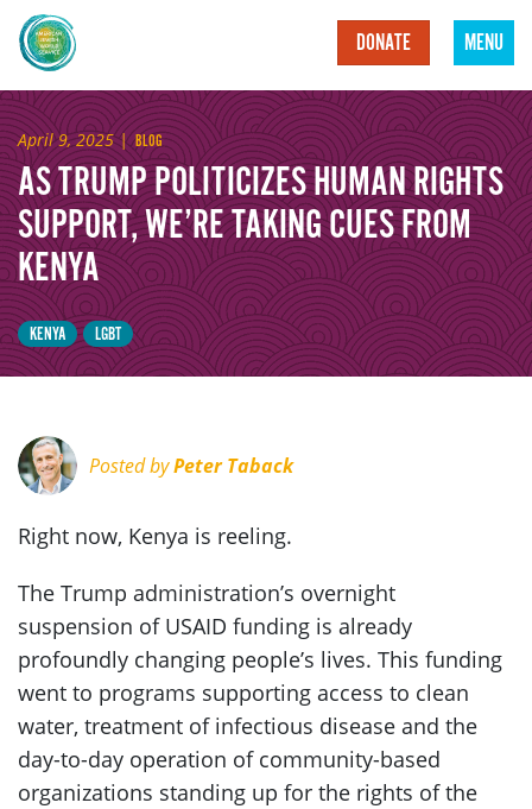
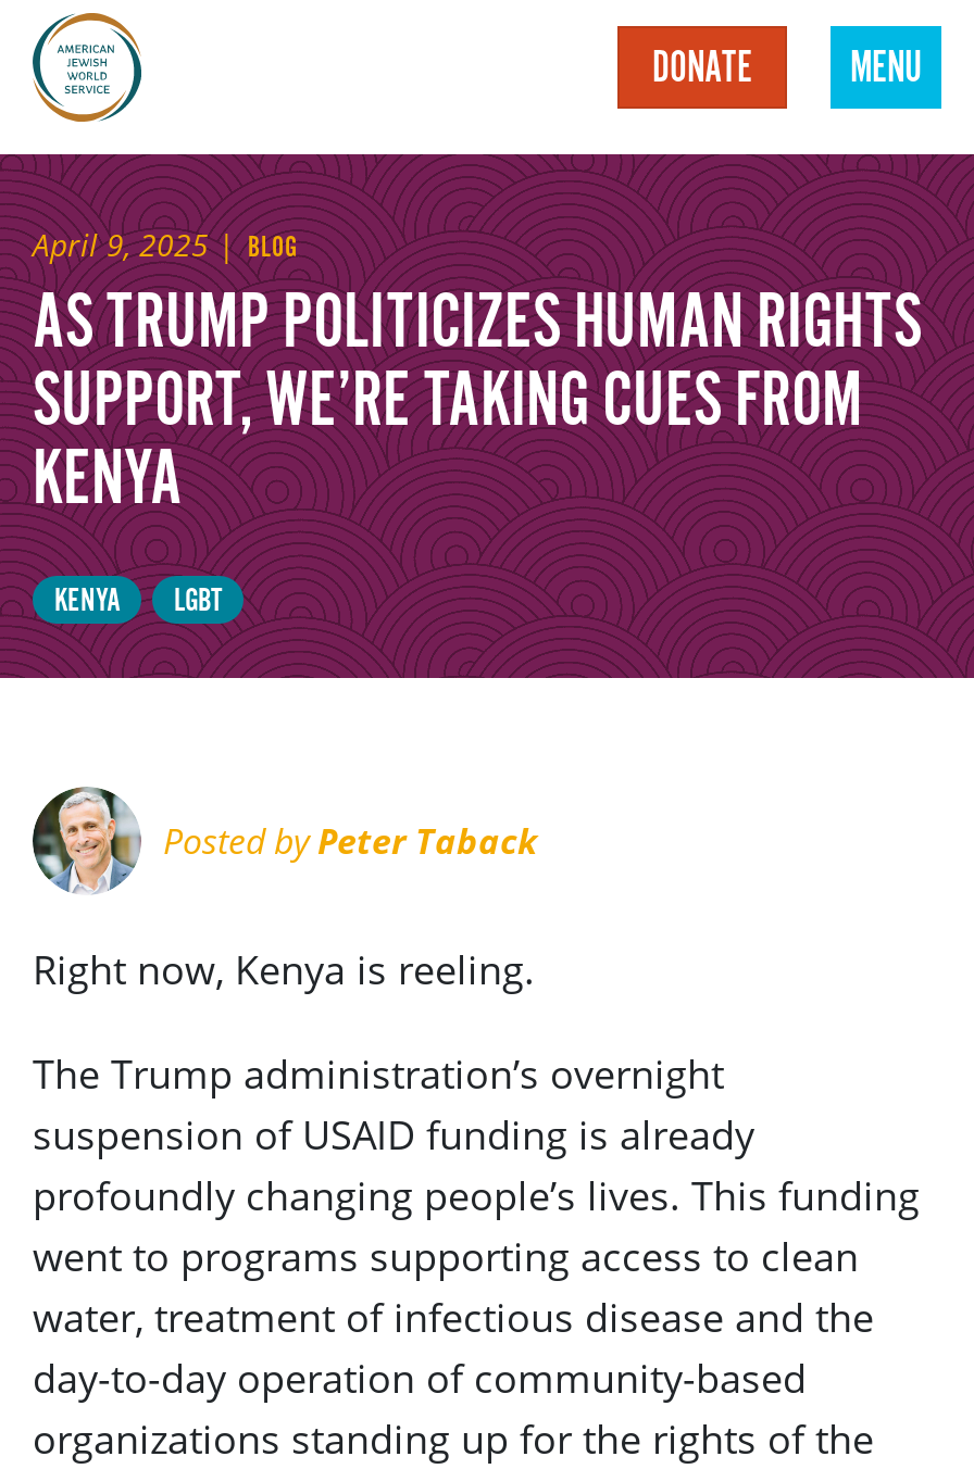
- [image]
+ [image]
